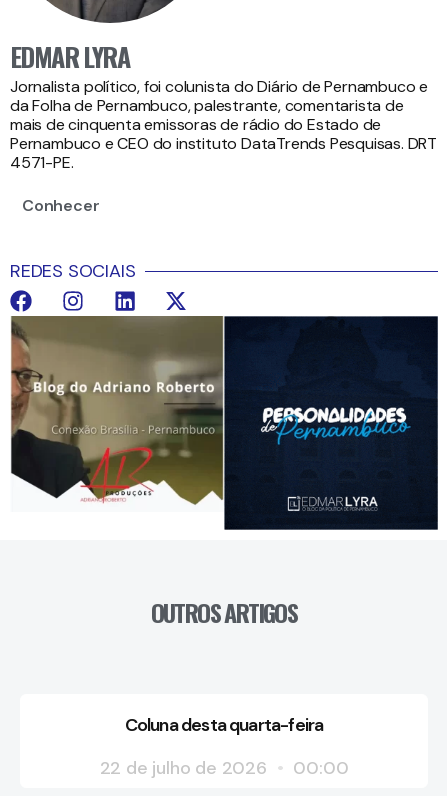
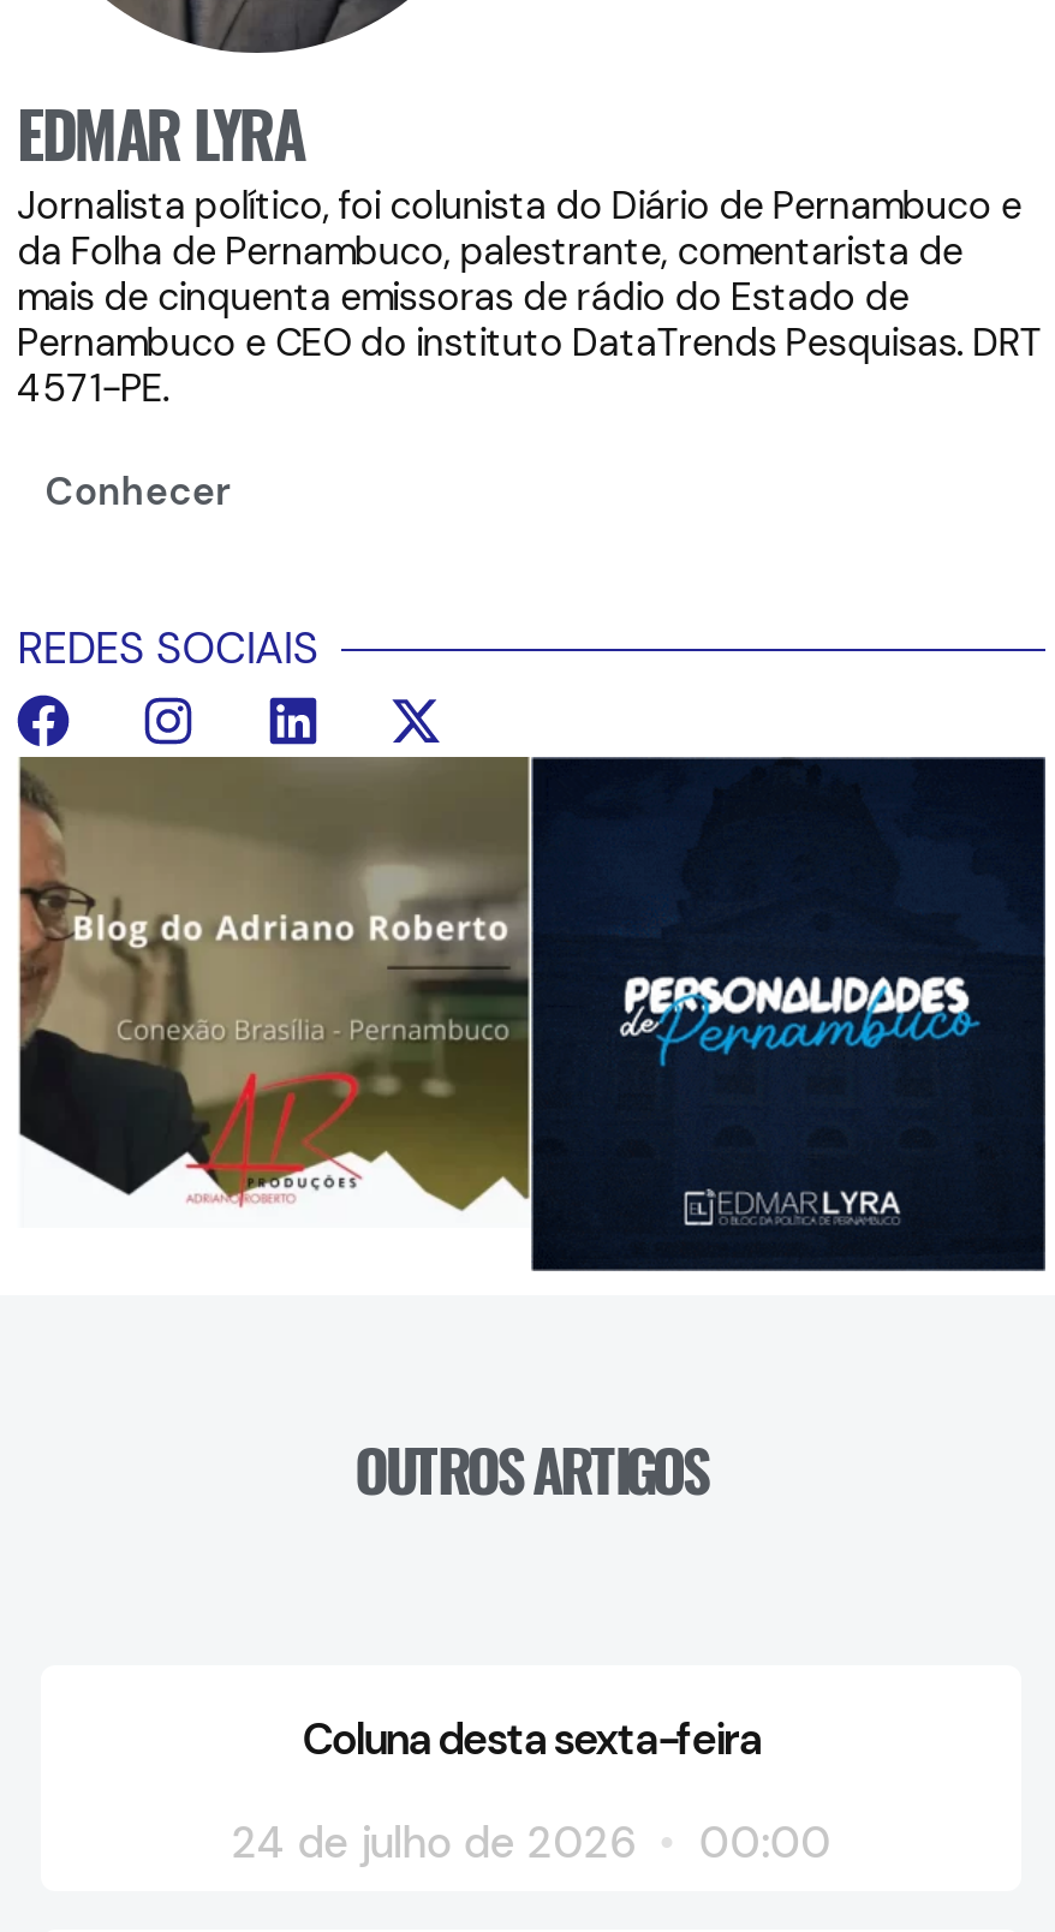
- Coluna desta quarta-feira
+ Coluna desta sexta-feira

- 22 de julho de 2026 00:00
+ 24 de julho de 2026 00:00
